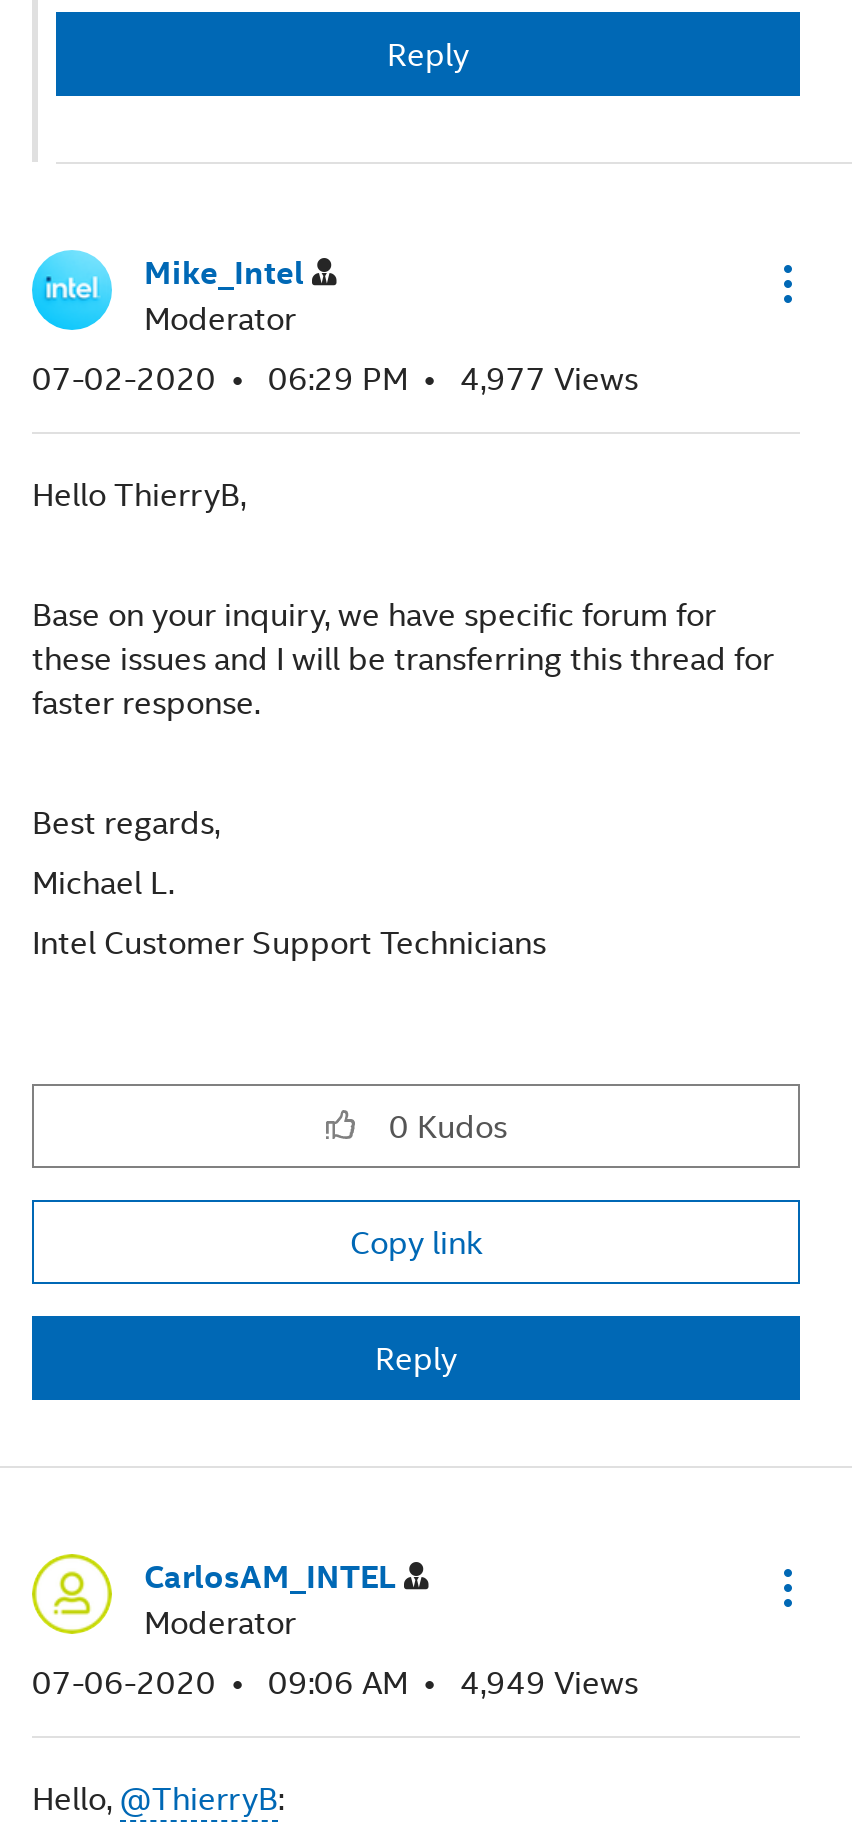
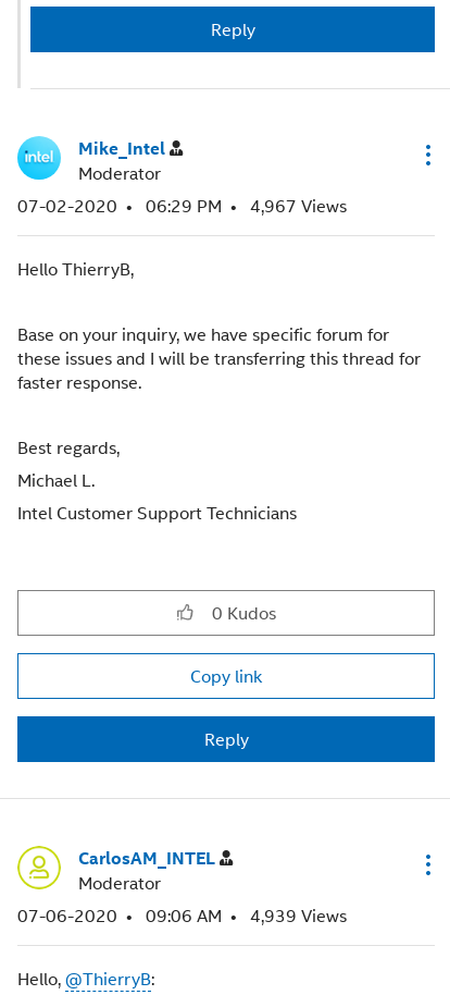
- 07-02-2020 06:29 PM 4,977 Views
+ 07-02-2020 06:29 PM 4,967 Views

- 07-06-2020 09:06 AM 4,949 Views
+ 07-06-2020 09:06 AM 4,939 Views
